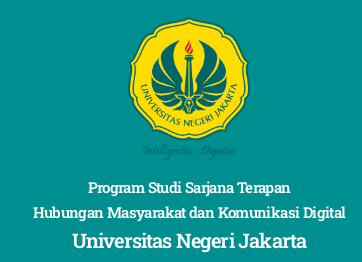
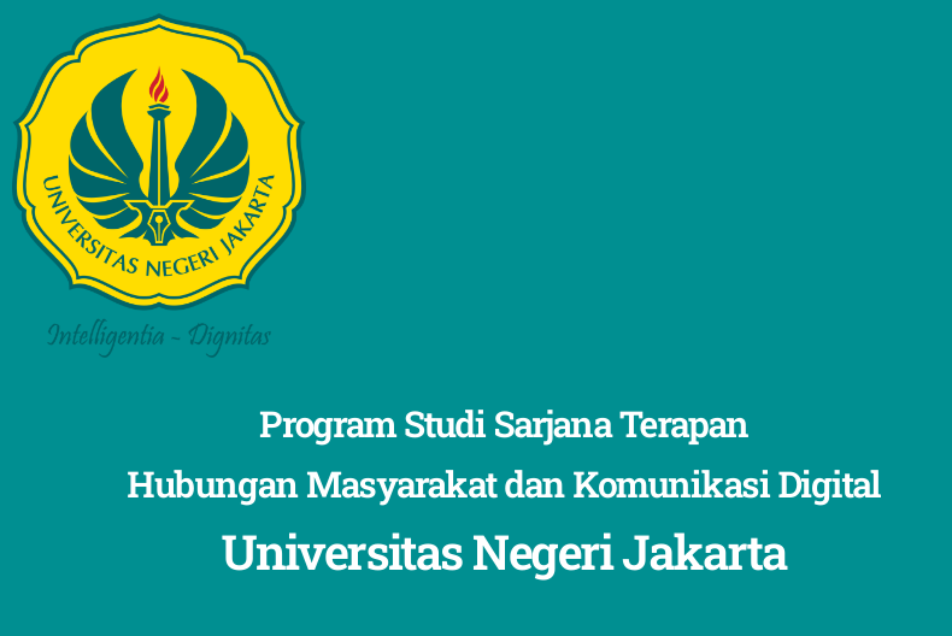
+ [image]

- [image]
